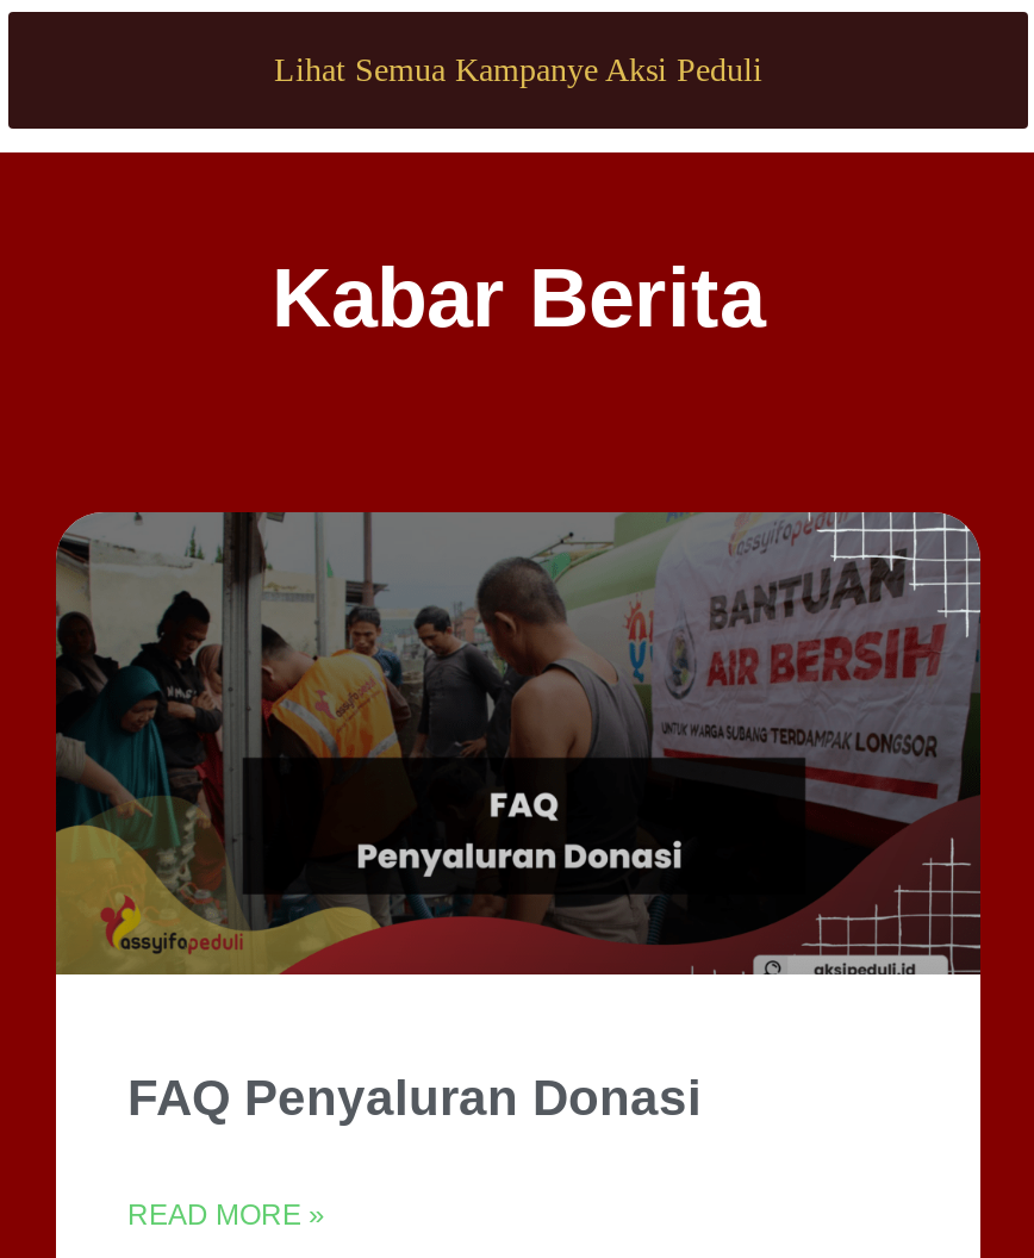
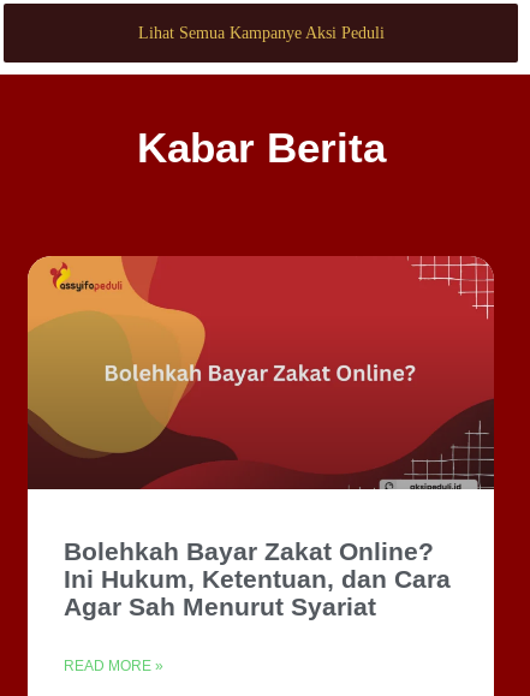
- [image]
- FAQ Penyaluran Donasi
+ [image]
+ Bolehkah Bayar Zakat Online?
+ Ini Hukum, Ketentuan, dan Cara
+ Agar Sah Menurut Syariat
